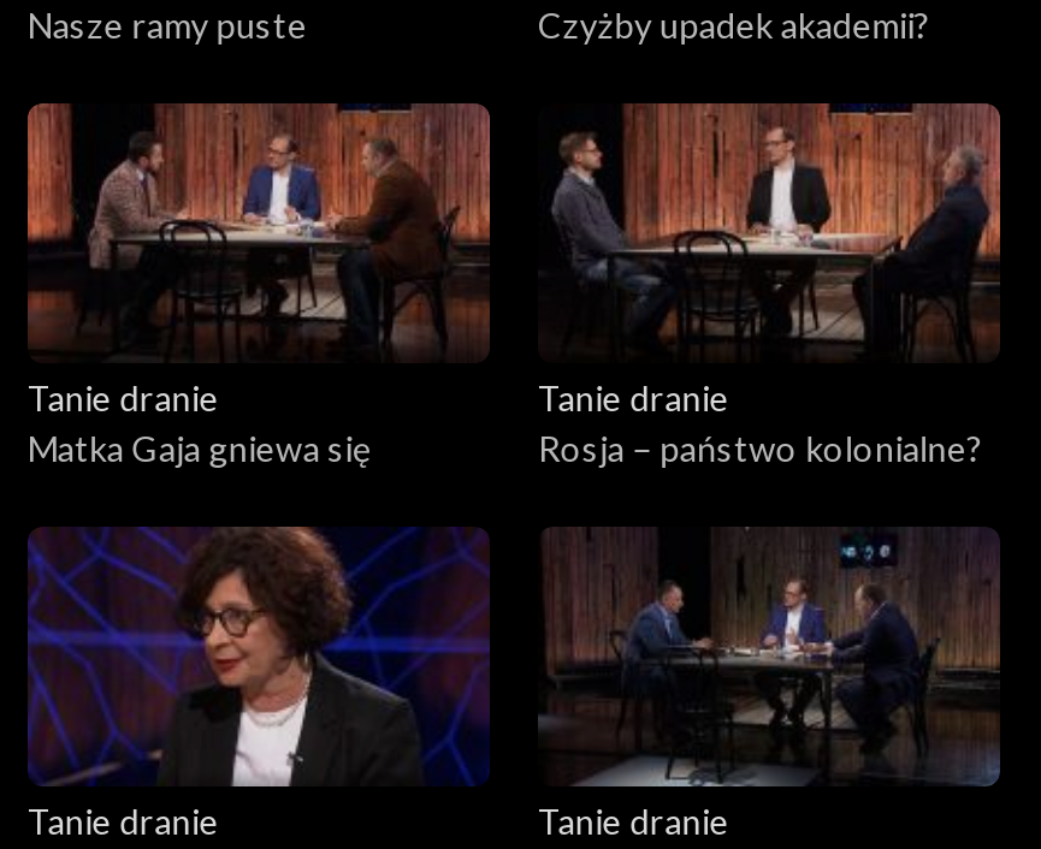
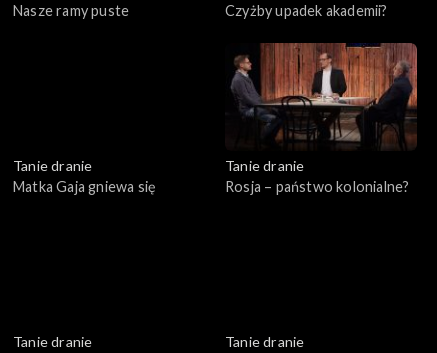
- [image]

- [image]

- [image]
